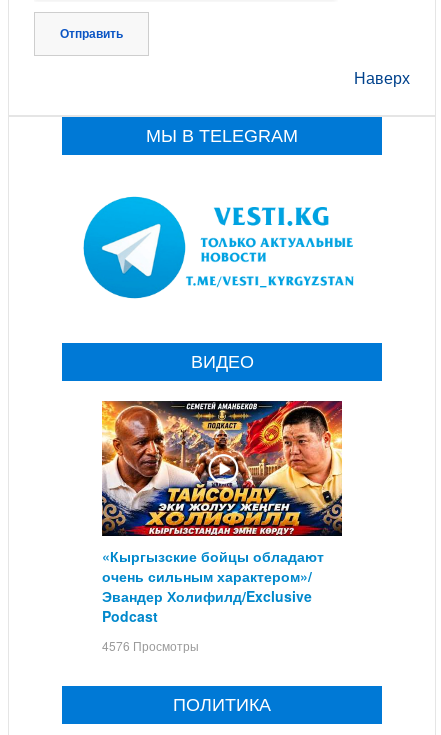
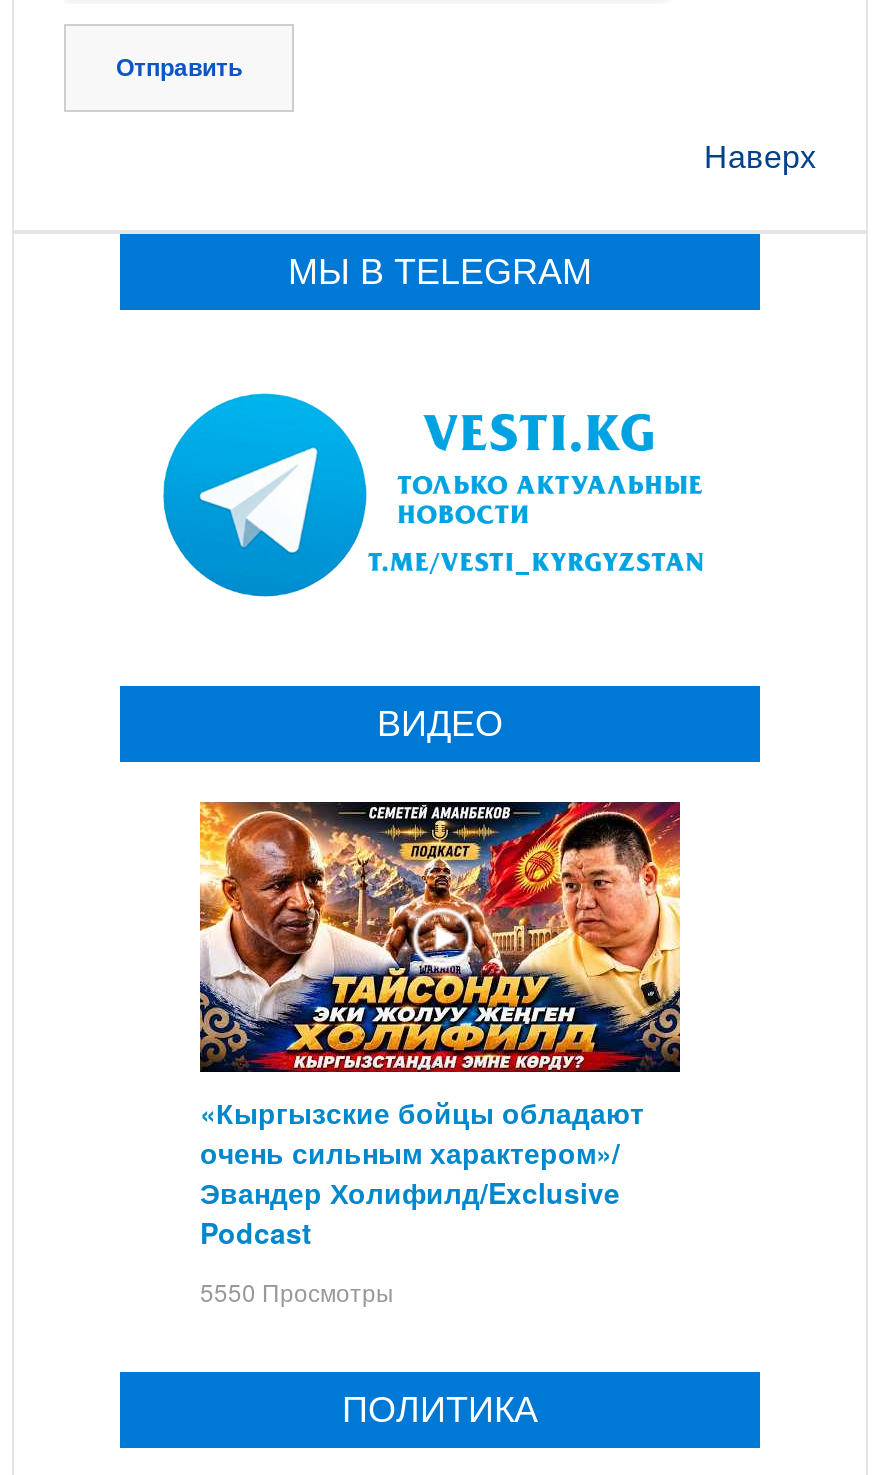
- 4576 Просмотры
+ 5550 Просмотры
